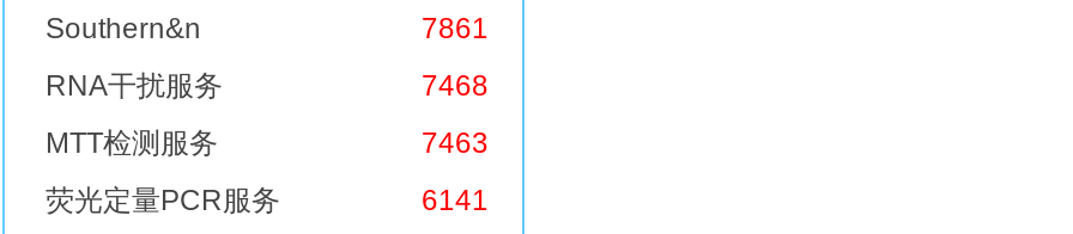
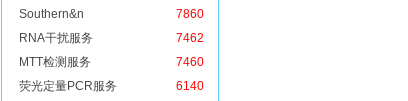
- 7861
+ 7860

- 7468
+ 7462

- 7463
+ 7460

- 6141
+ 6140
